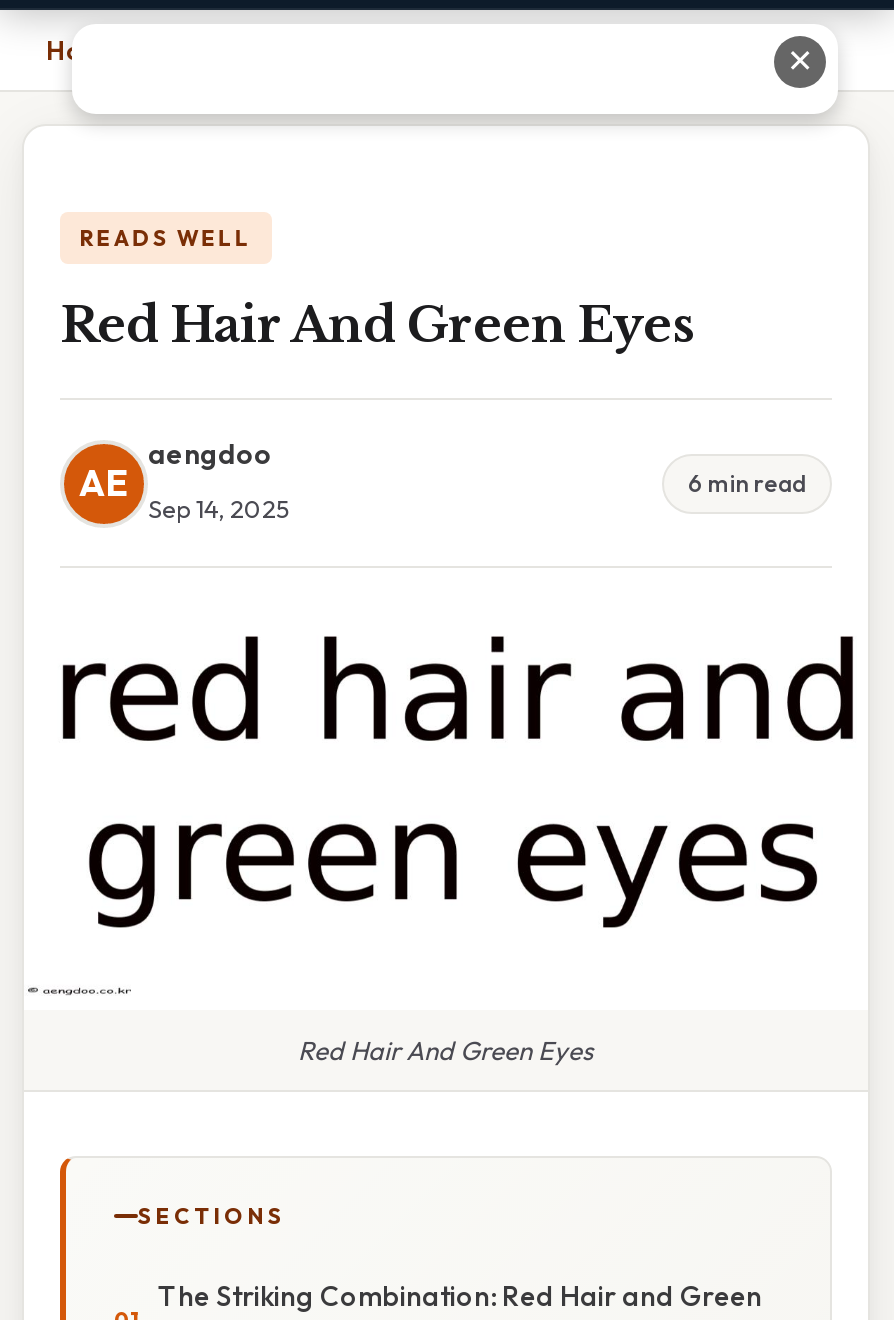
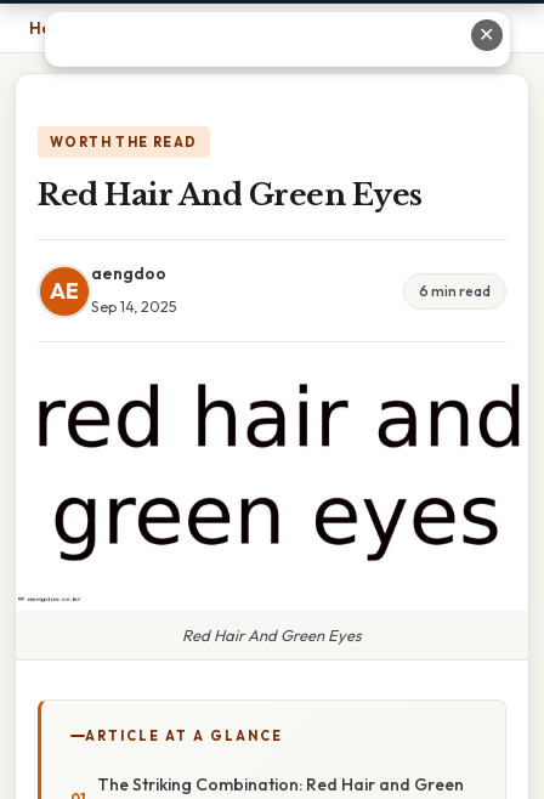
- READS WELL
+ WORTH THE READ

- SECTIONS
+ ARTICLE AT A GLANCE
